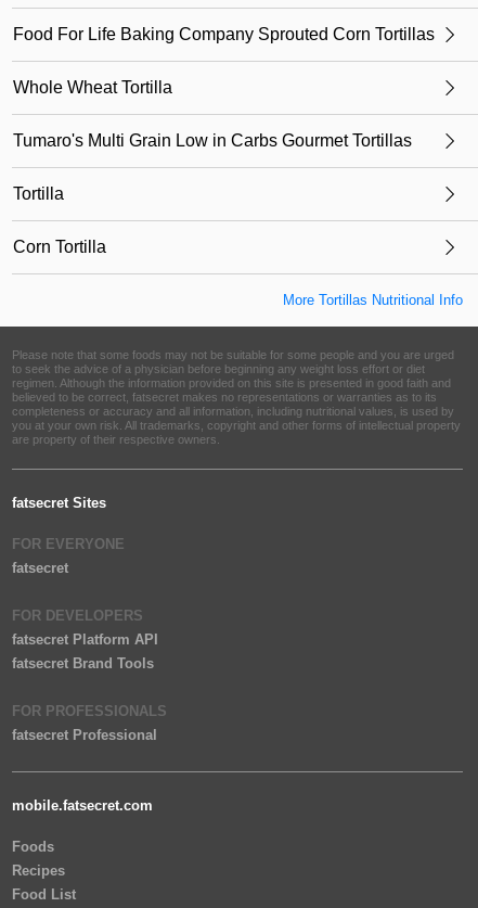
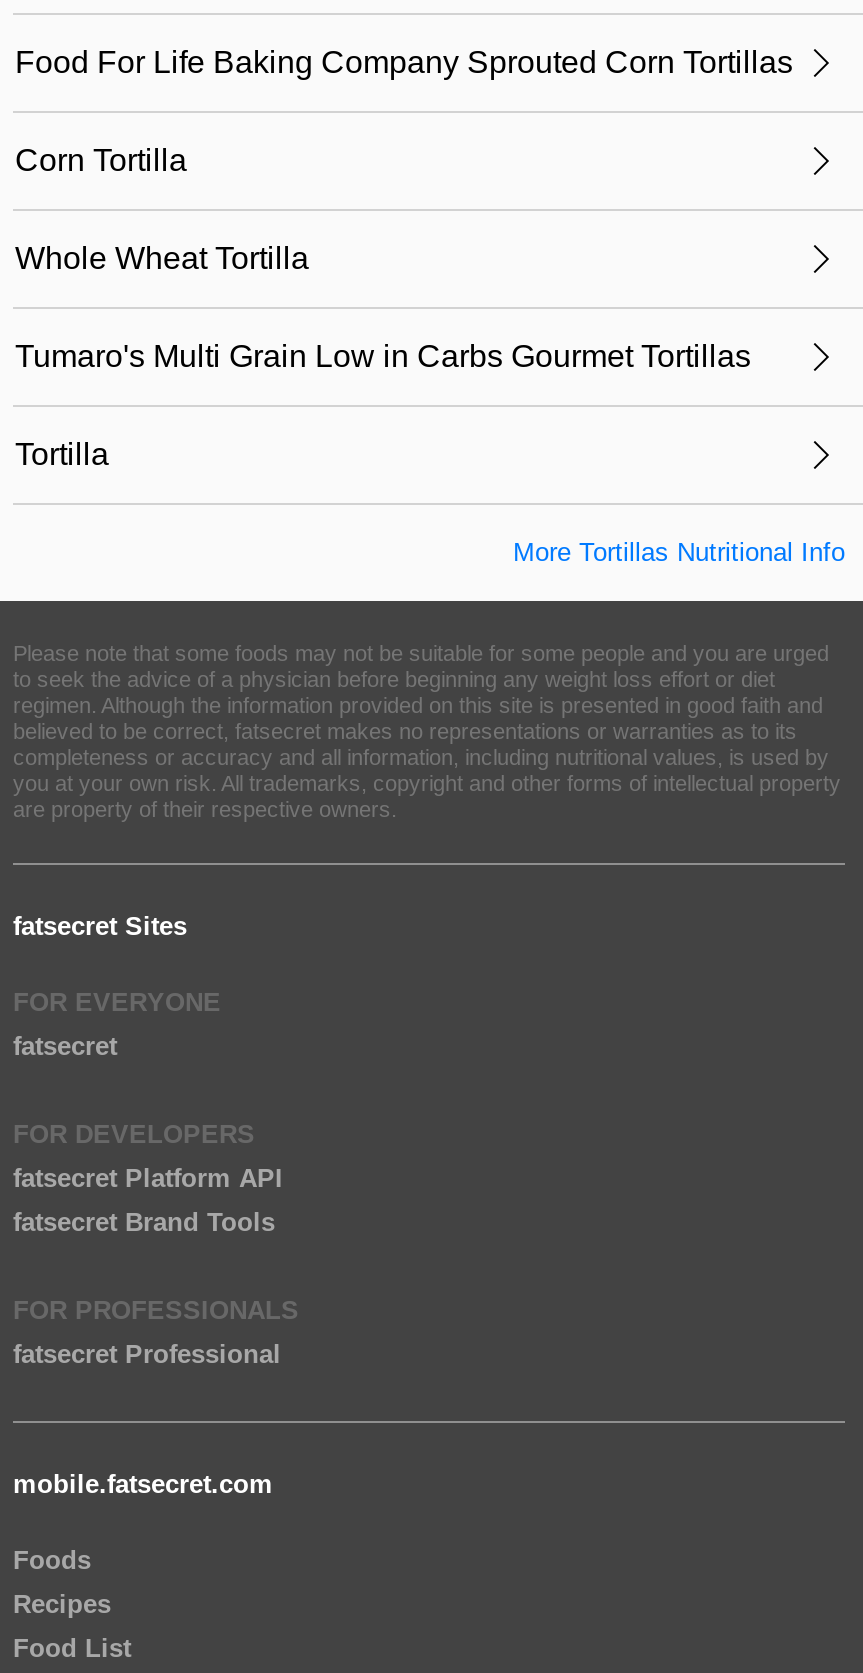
moved down: Whole Wheat Tortilla | Tumaro's Multi Grain Low in Carbs Gourmet Tortillas | Tortilla

moved up: Corn Tortilla
